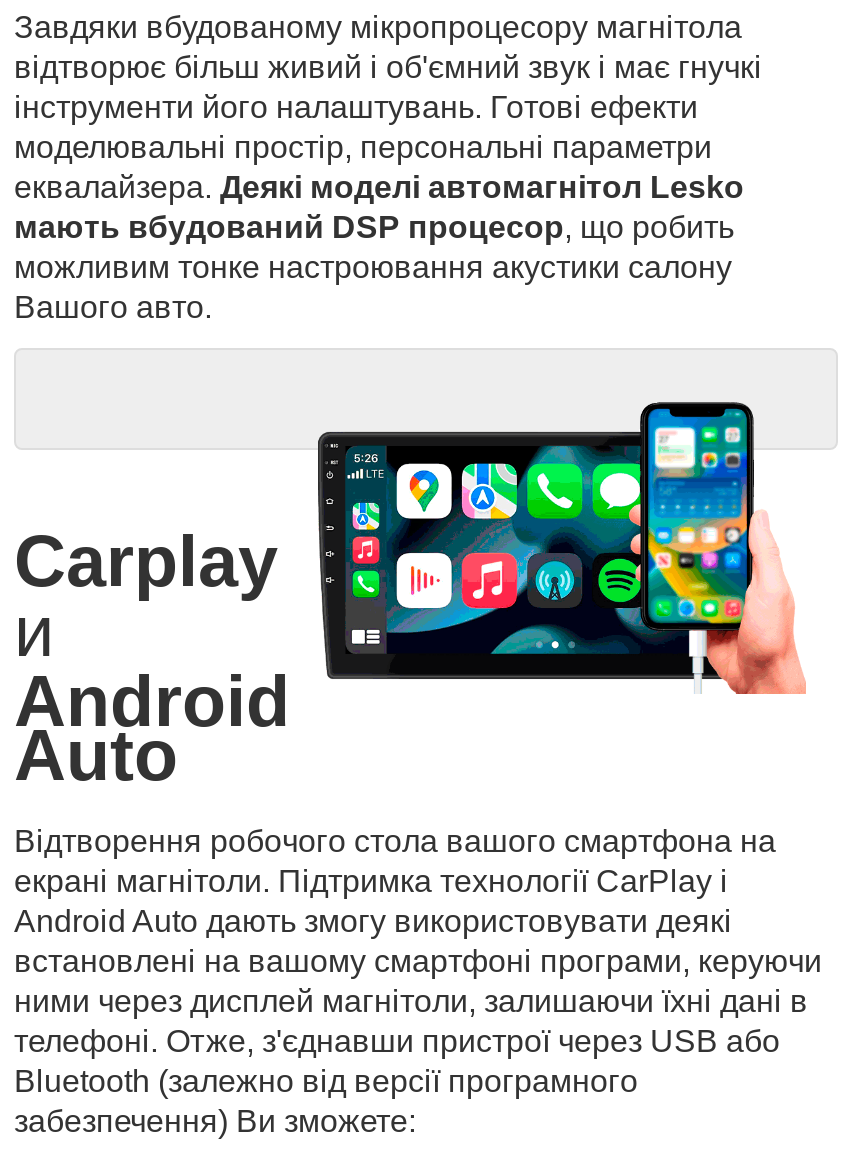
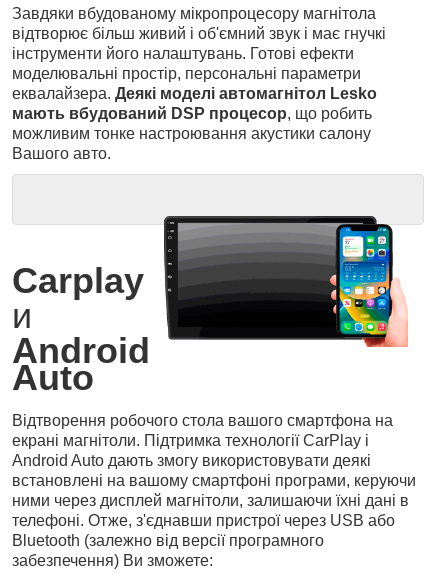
- [image]
+ [image]
